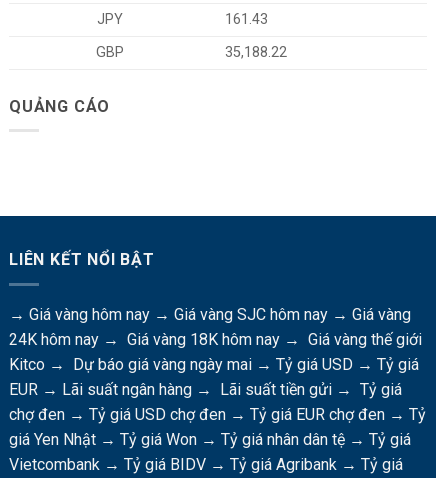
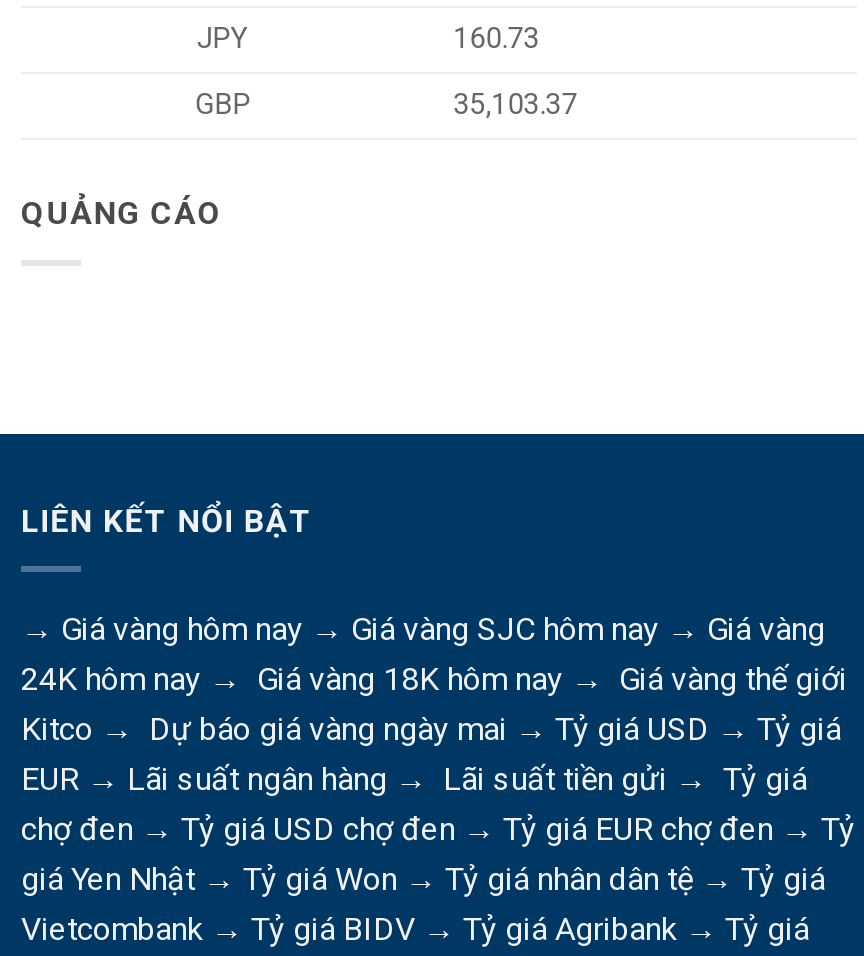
- 161.43
+ 160.73

- 35,188.22
+ 35,103.37
